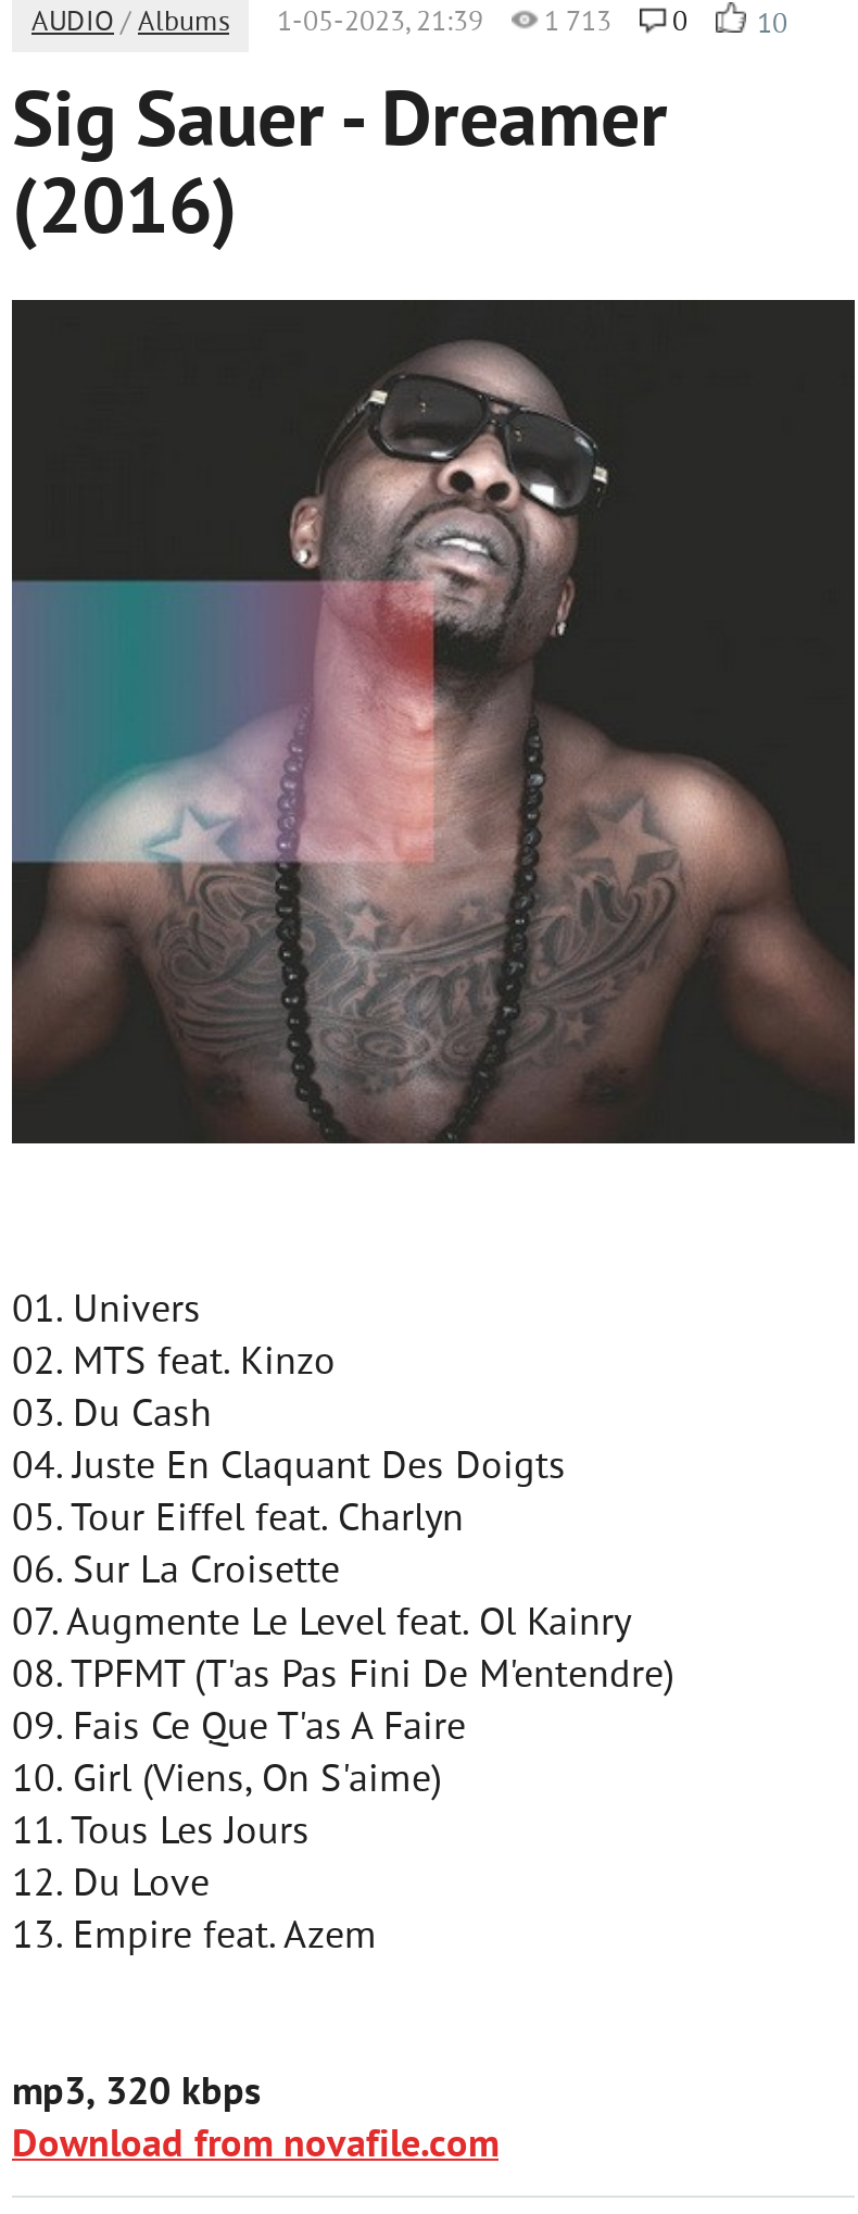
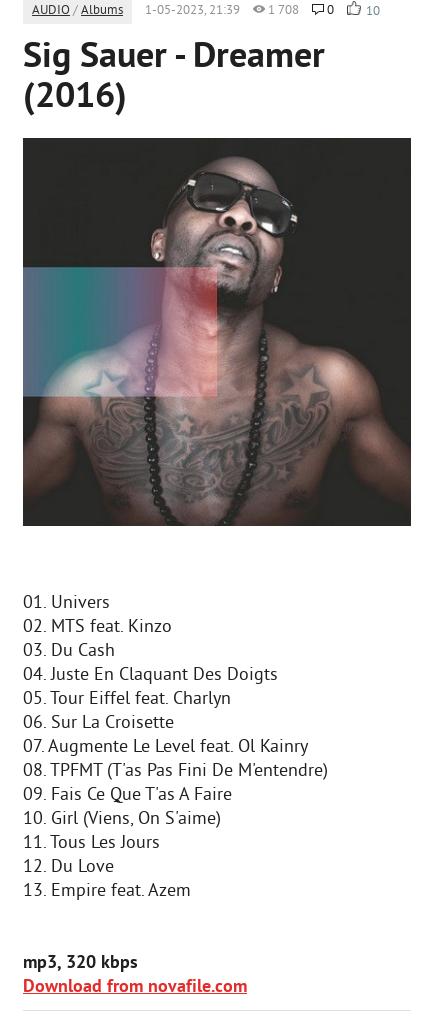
- AUDIO / Albums 1-05-2023, 21:39 1 713 0 10
+ AUDIO / Albums 1-05-2023, 21:39 1 708 0 10
